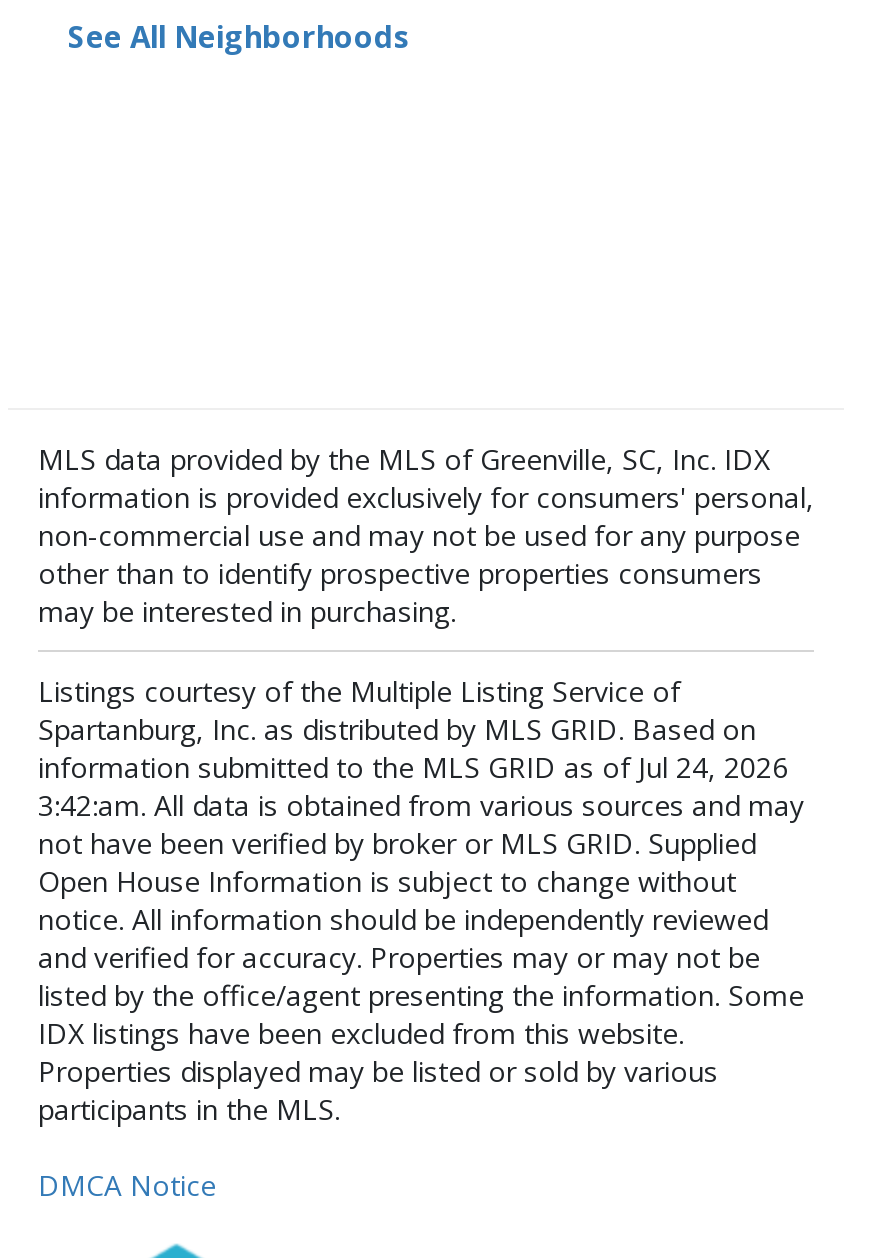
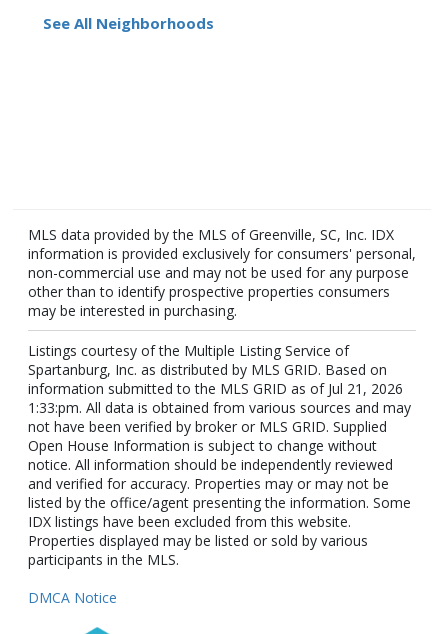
- information submitted to the MLS GRID as of Jul 24, 2026
+ information submitted to the MLS GRID as of Jul 21, 2026

- 3:42:am. All data is obtained from various sources and may
+ 1:33:pm. All data is obtained from various sources and may
